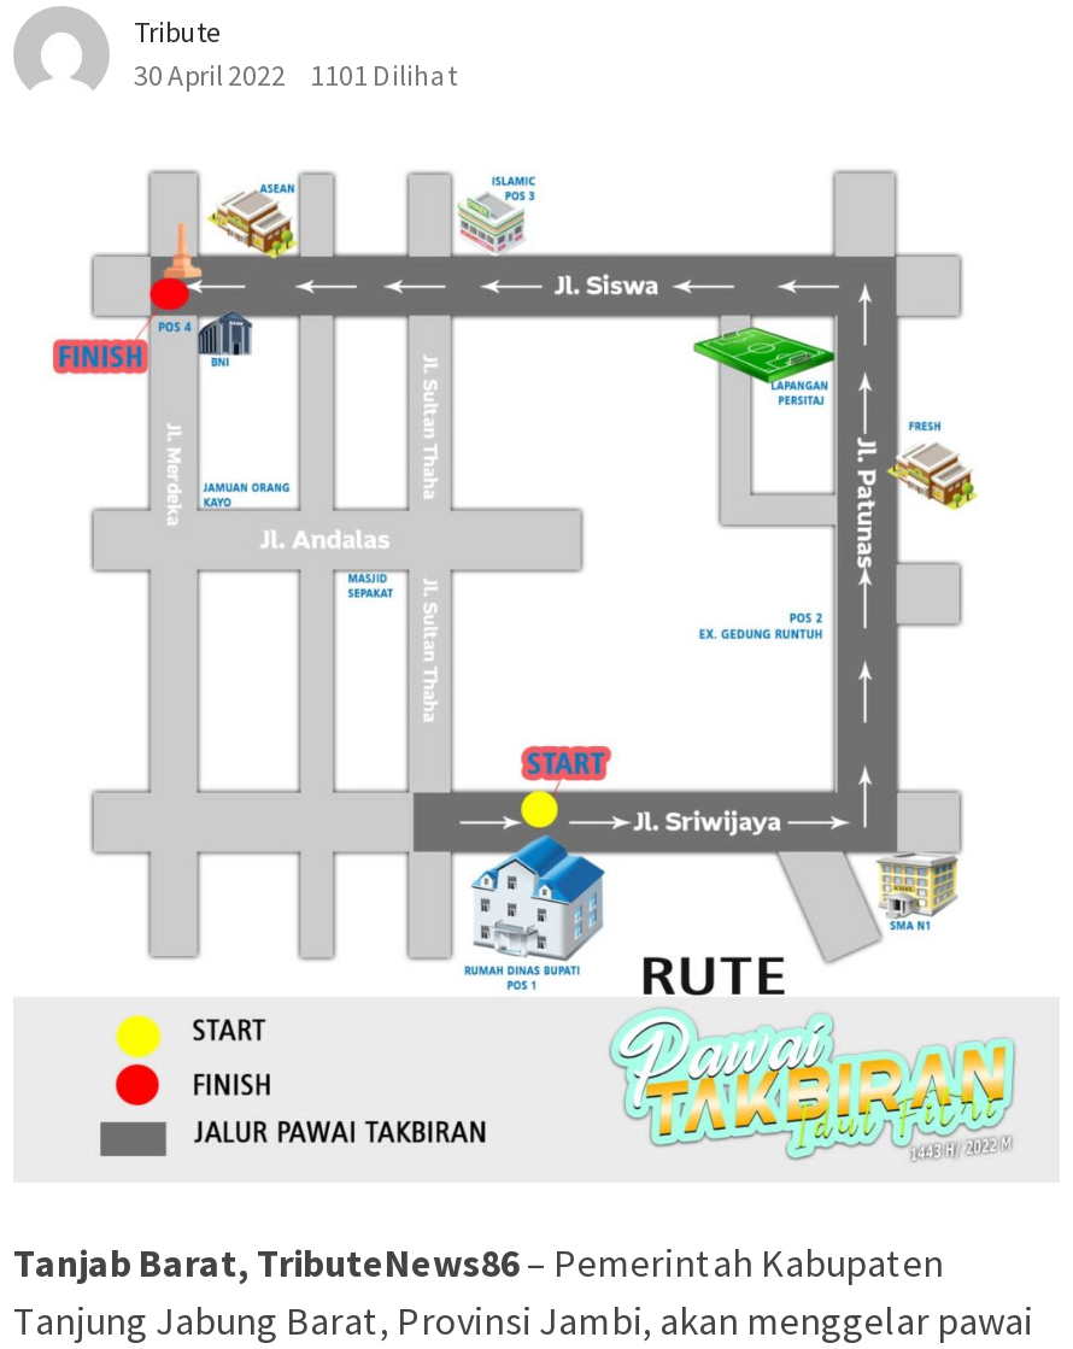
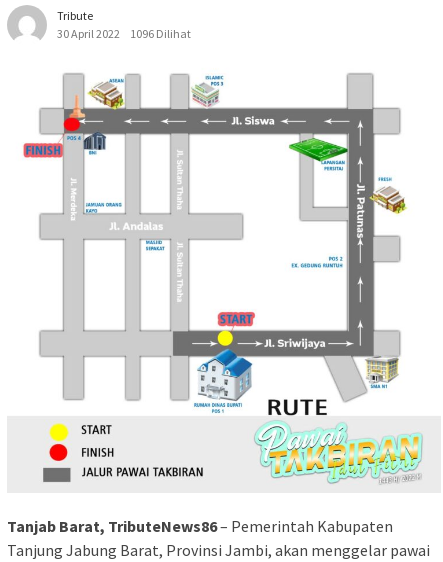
- 30 April 2022 1101 Dilihat
+ 30 April 2022 1096 Dilihat
